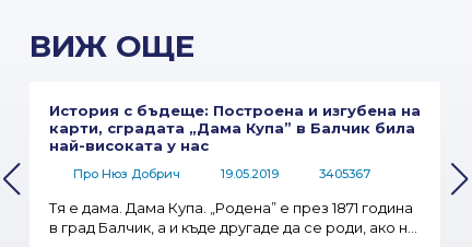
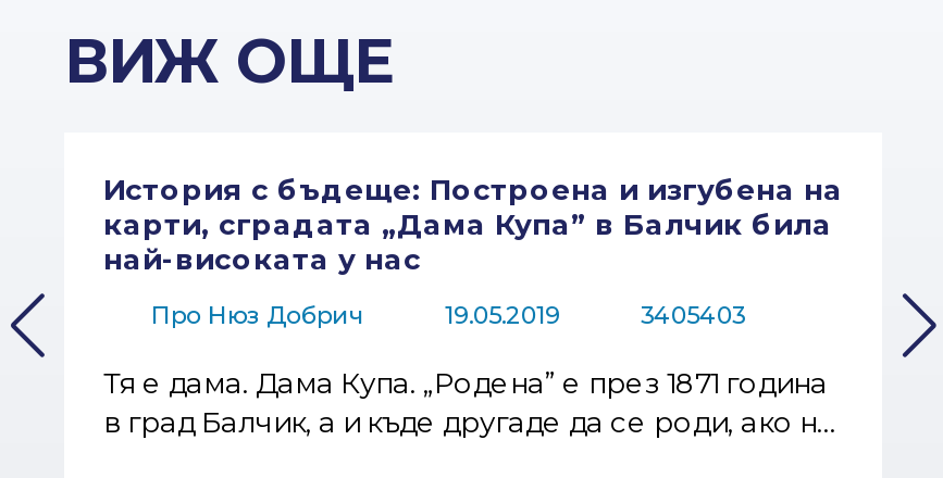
- 3405367
+ 3405403
